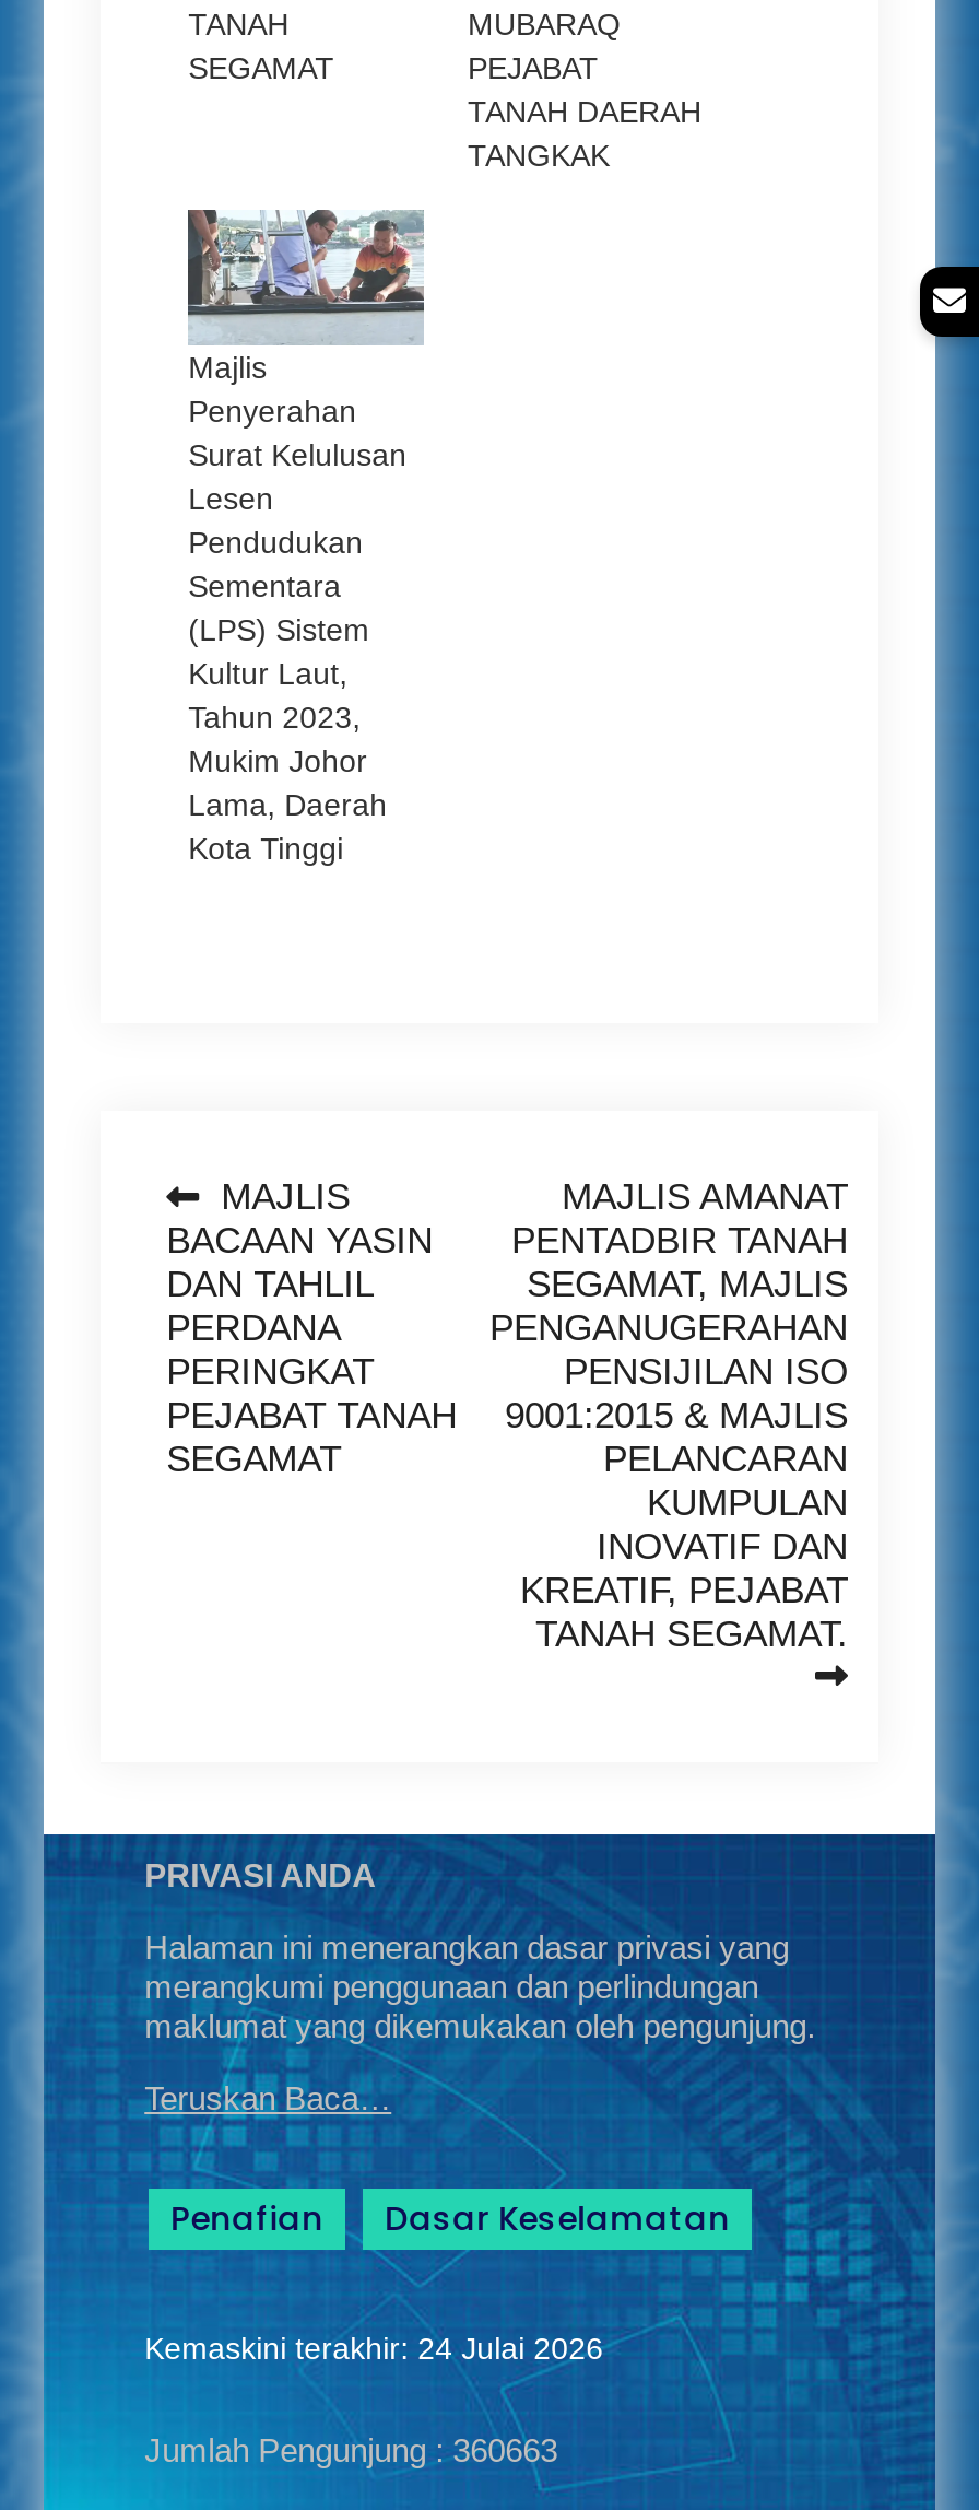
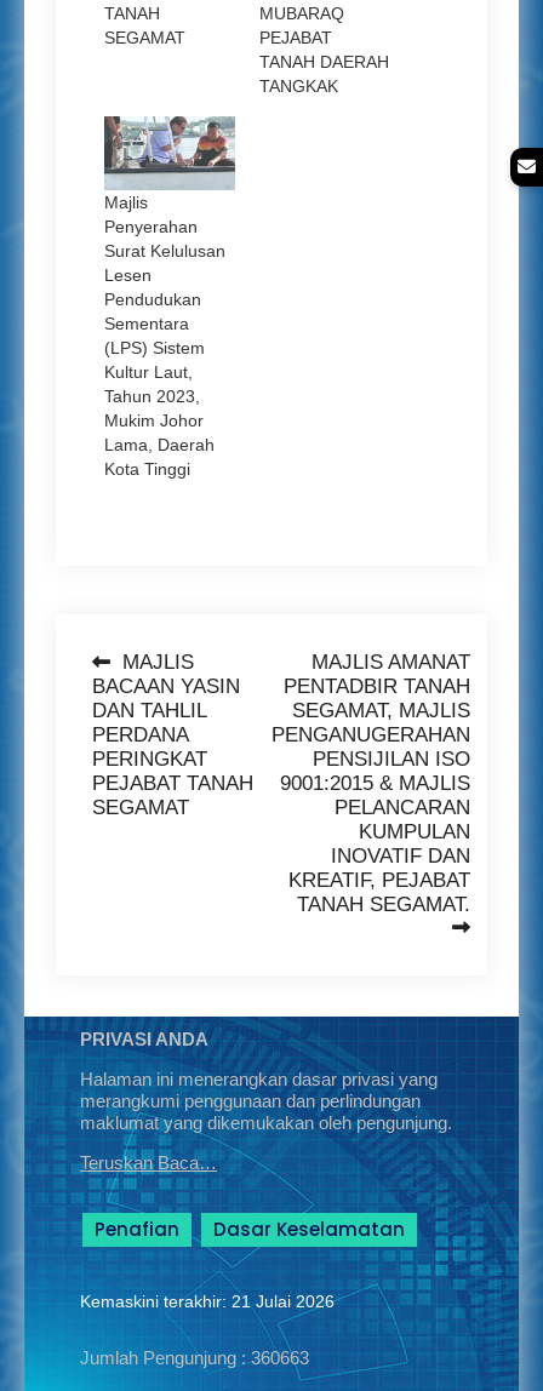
- Kemaskini terakhir: 24 Julai 2026
+ Kemaskini terakhir: 21 Julai 2026
